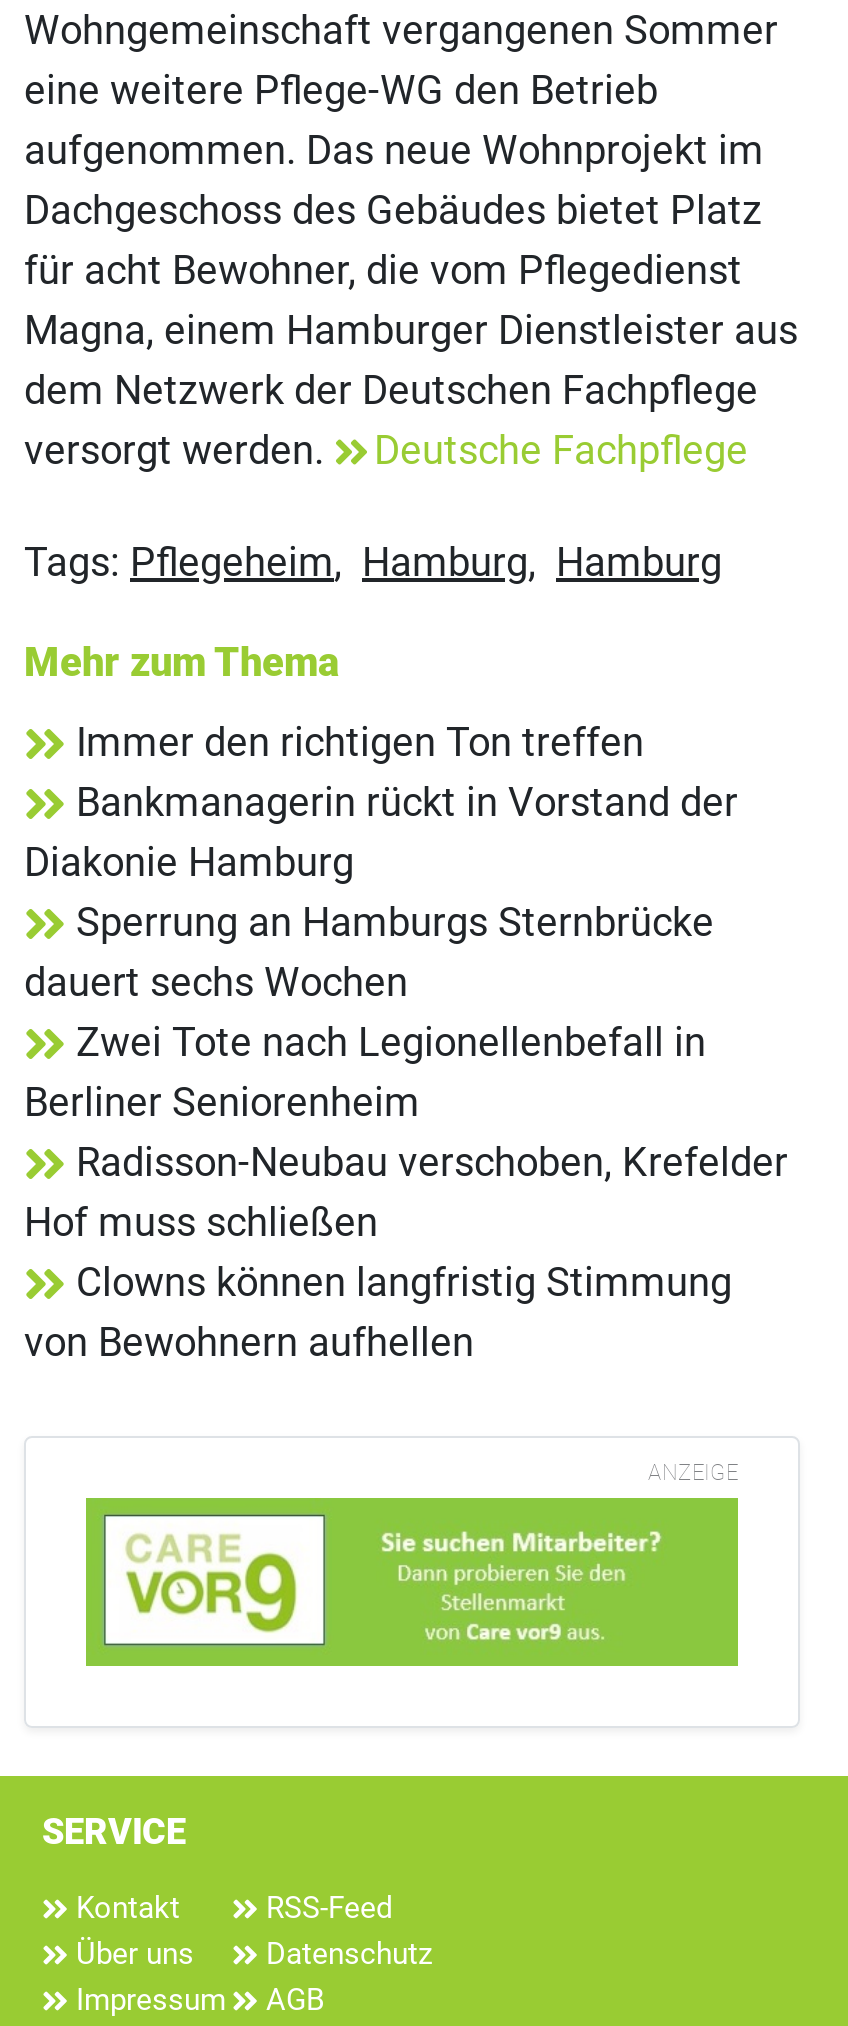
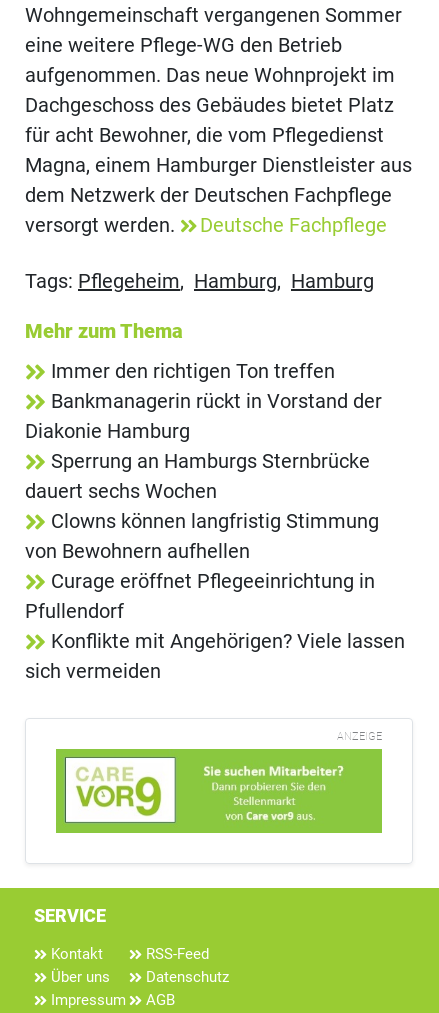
- Zwei Tote nach Legionellenbefall in
- Berliner Seniorenheim
- Radisson-Neubau verschoben, Krefelder
- Hof muss schließen

moved up: Clowns können langfristig Stimmung | von Bewohnern aufhellen

+ Curage eröffnet Pflegeeinrichtung in
+ Pfullendorf
+ Konflikte mit Angehörigen? Viele lassen
+ sich vermeiden
